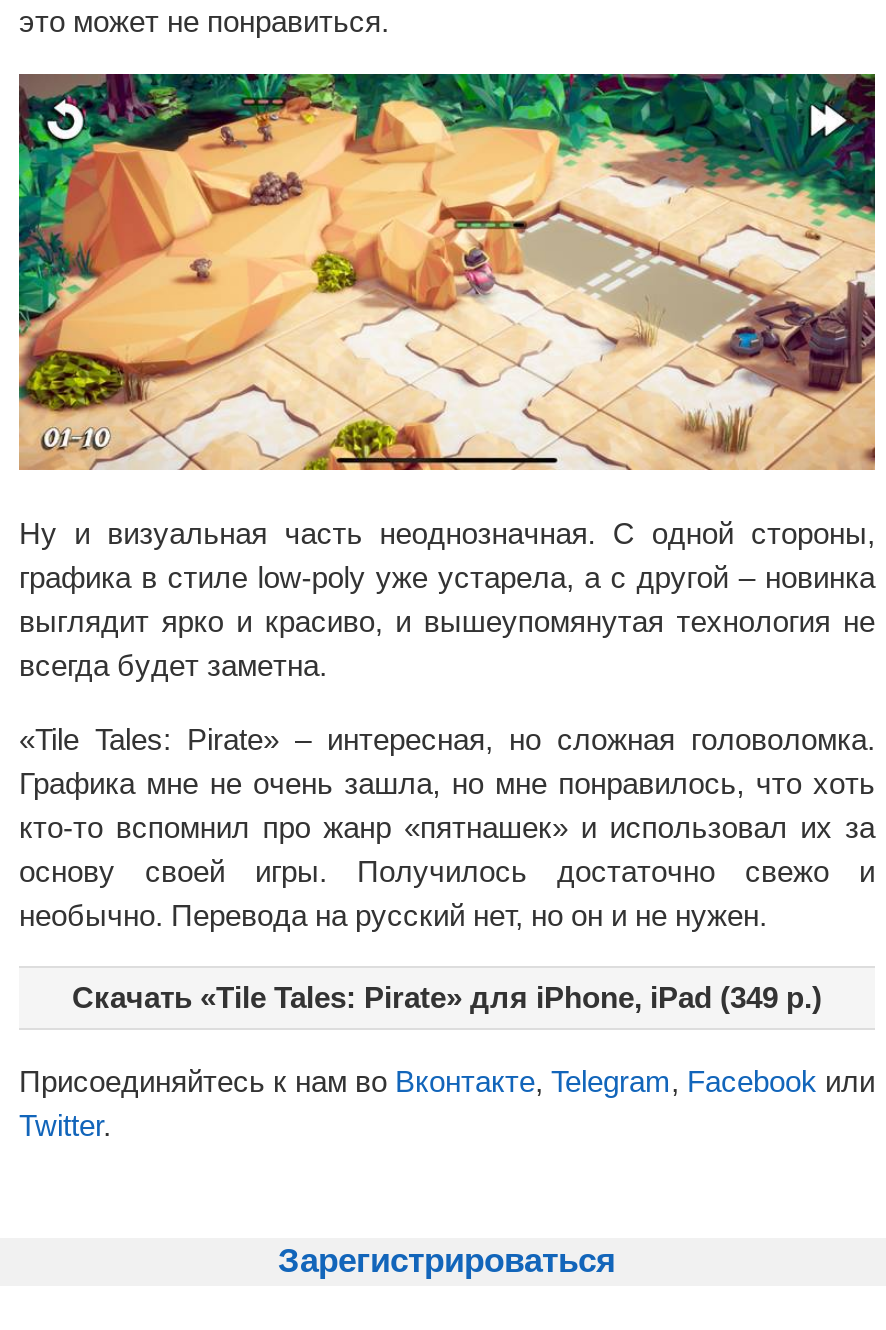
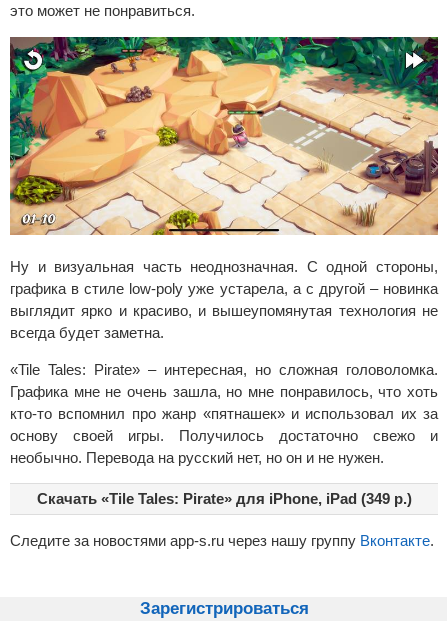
- Присоединяйтесь к нам во Вконтакте, Telegram, Facebook или
- Twitter.
+ Следите за новостями app-s.ru через нашу группу Вконтакте.
